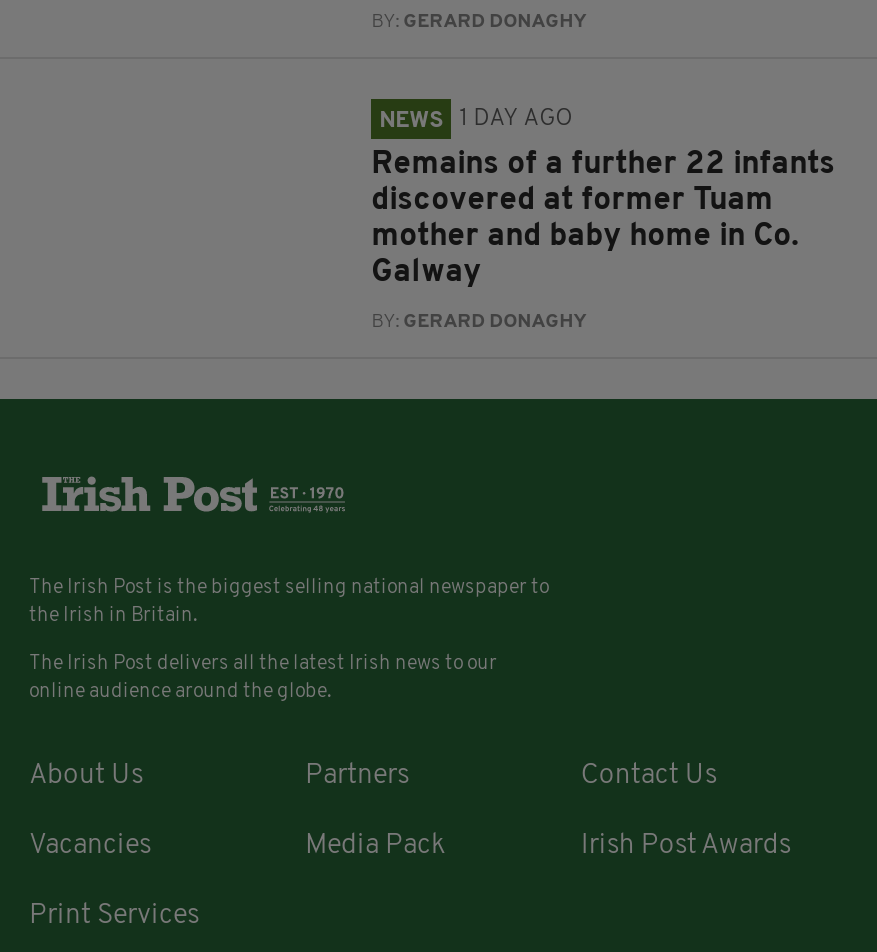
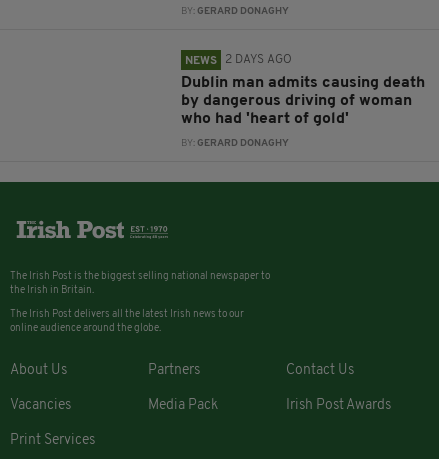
- NEWS 1 DAY AGO
+ NEWS 2 DAYS AGO

- Remains of a further 22 infants
- discovered at former Tuam
- mother and baby home in Co.
- Galway
+ Dublin man admits causing death
+ by dangerous driving of woman
+ who had 'heart of gold'
